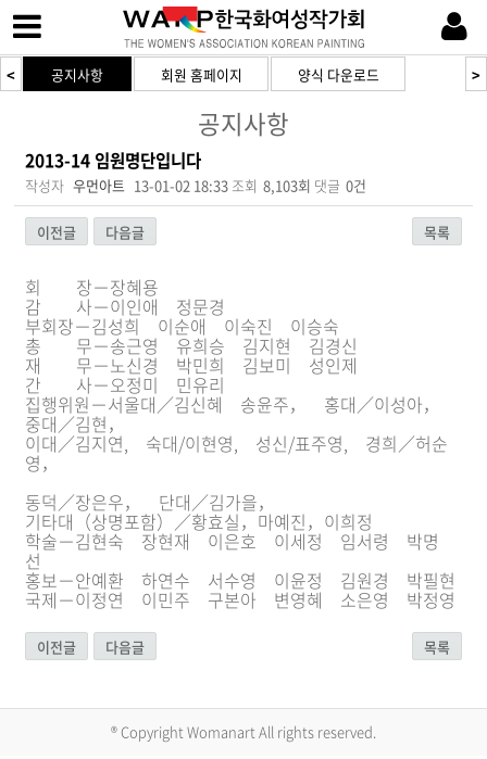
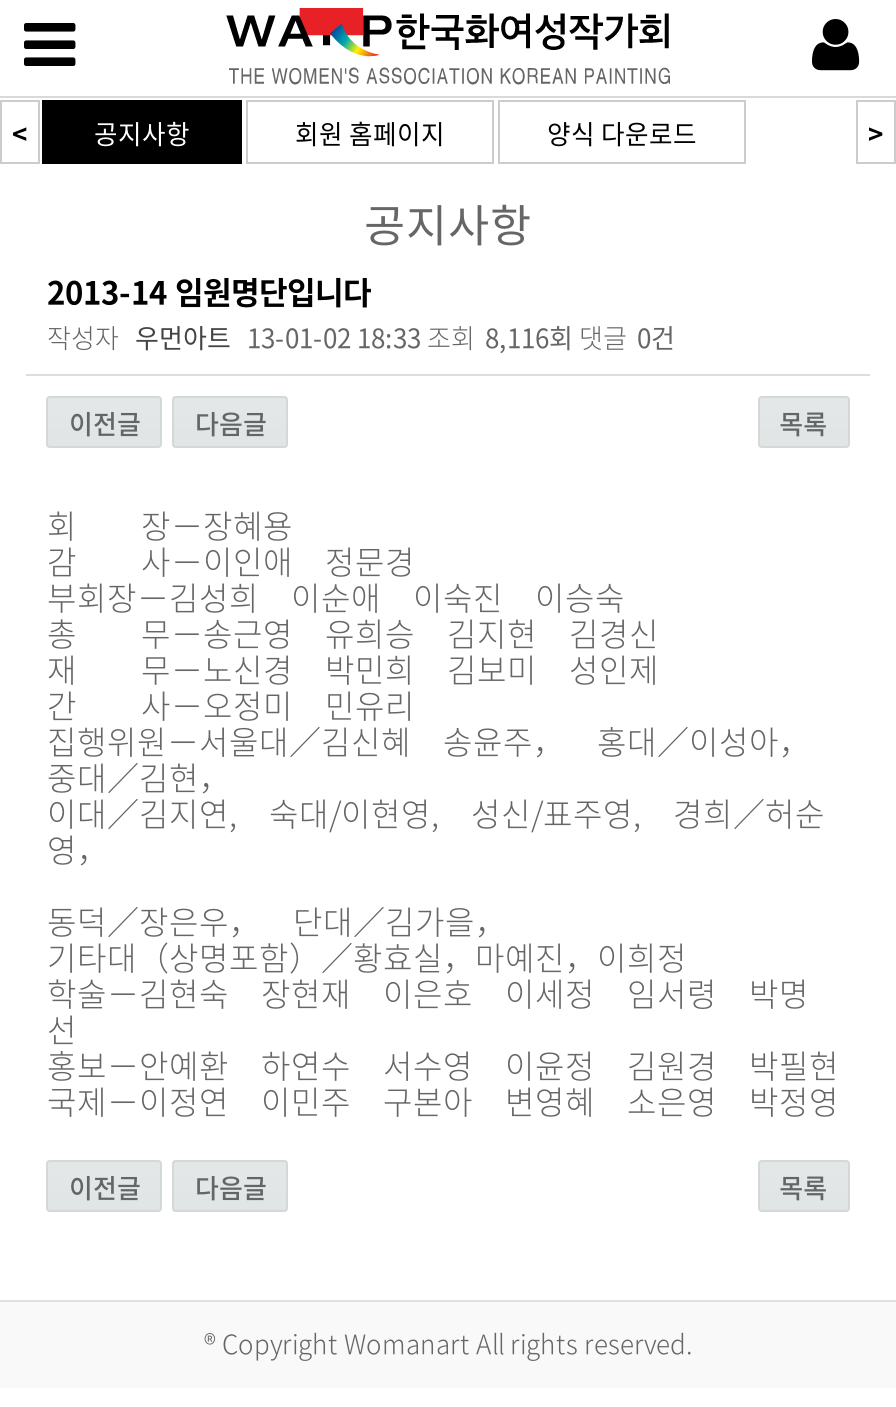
- 작성자 우먼아트 13-01-02 18:33 조회 8,103회 댓글 0건
+ 작성자 우먼아트 13-01-02 18:33 조회 8,116회 댓글 0건
